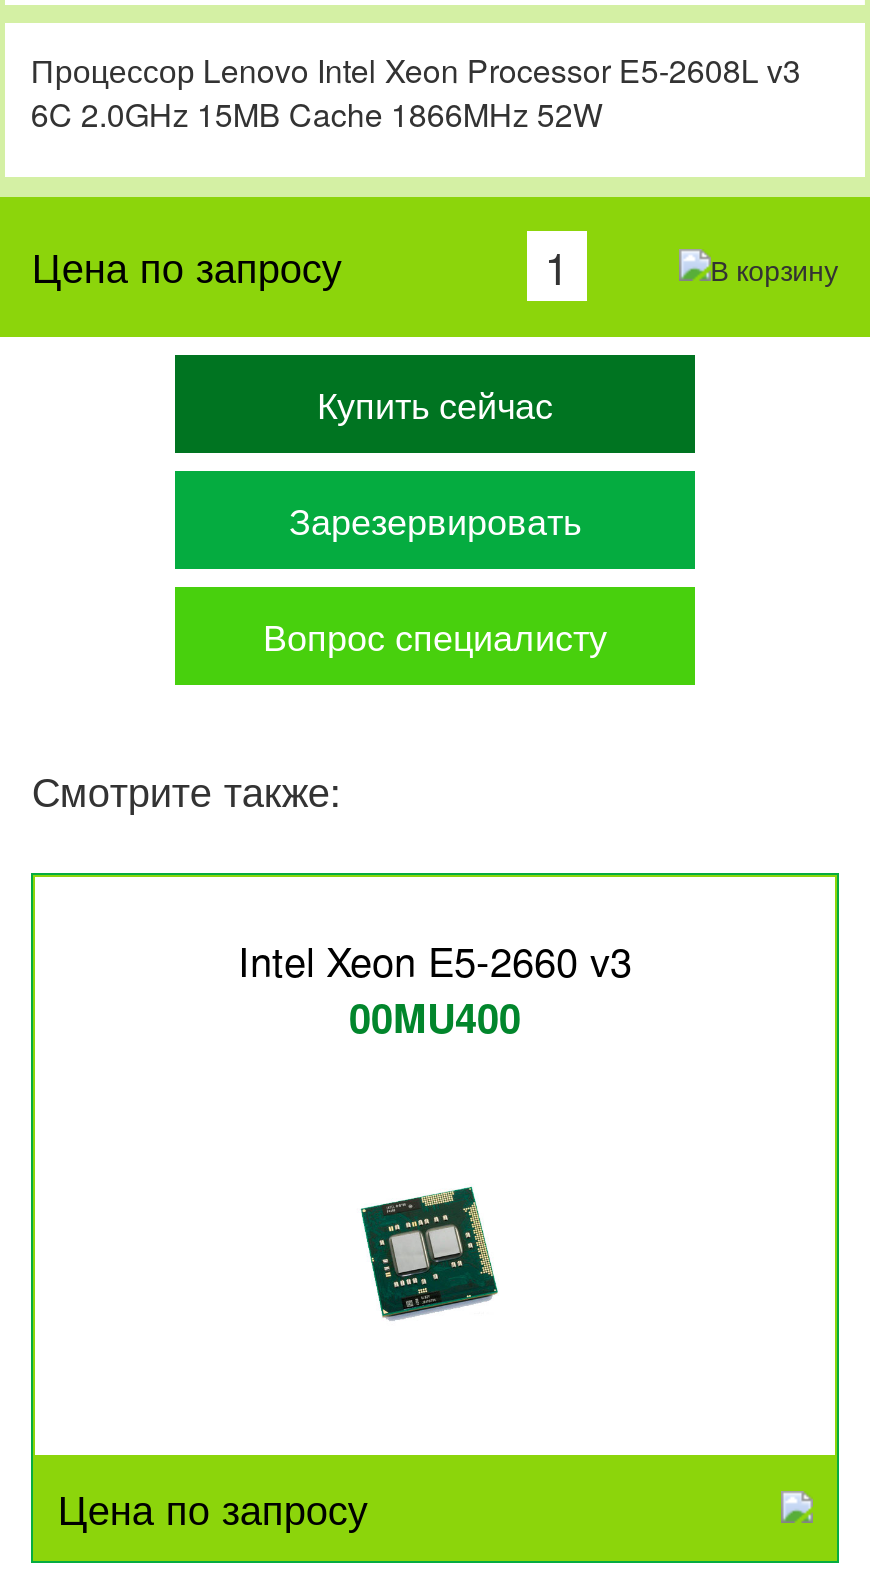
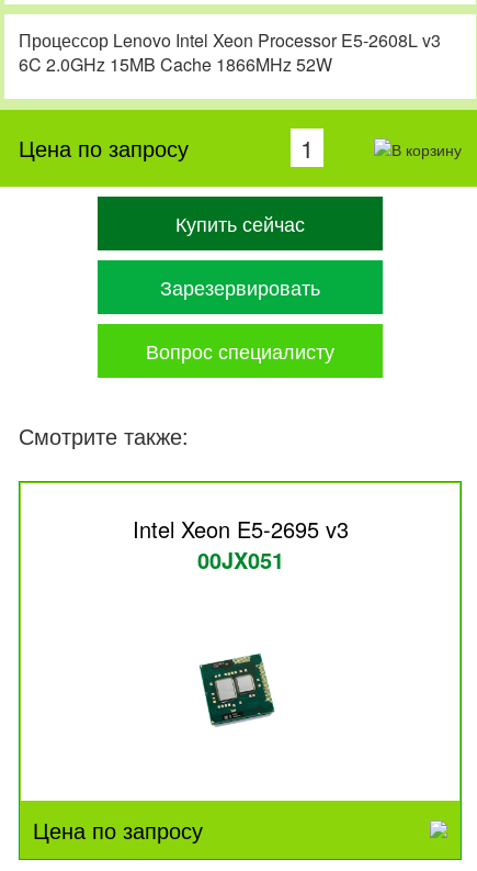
- Intel Xeon E5-2660 v3
- 00MU400
+ Intel Xeon E5-2695 v3
+ 00JX051
